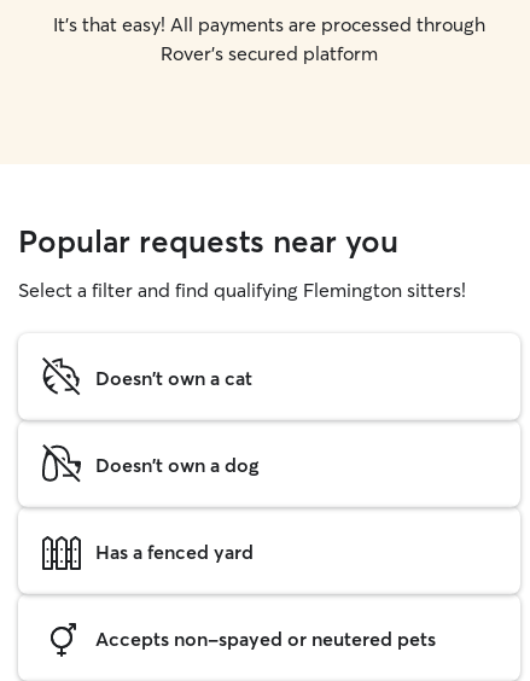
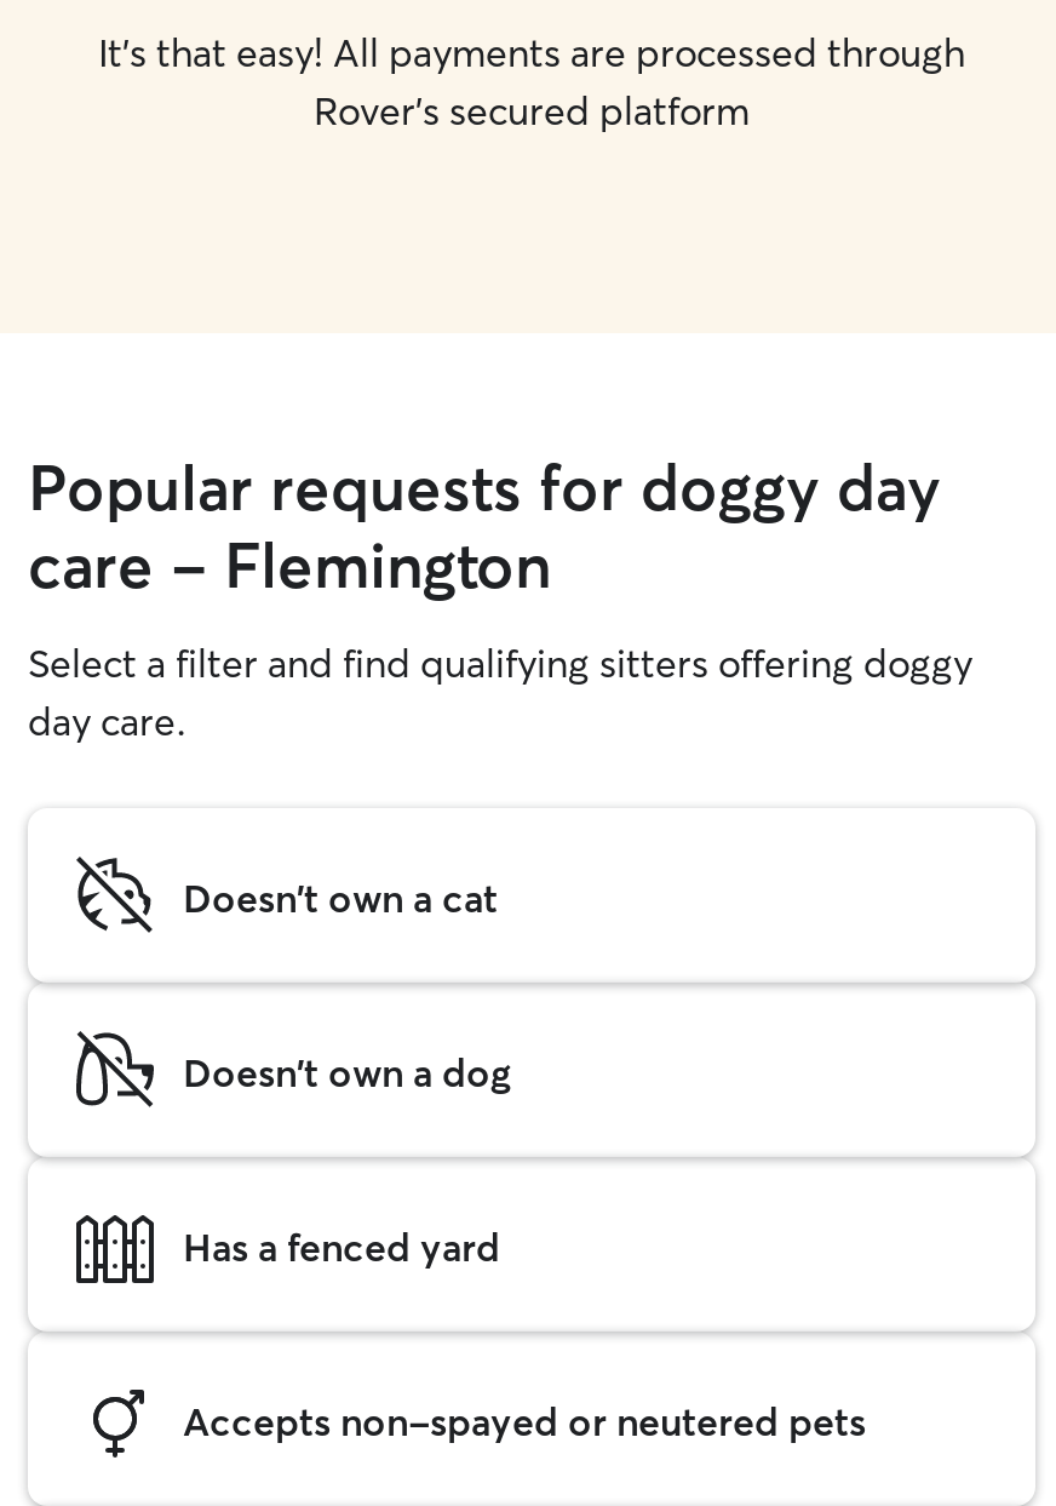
- Popular requests near you
- Select a filter and find qualifying Flemington sitters!
+ Popular requests for doggy day
+ care - Flemington
+ Select a filter and find qualifying sitters offering doggy
+ day care.
